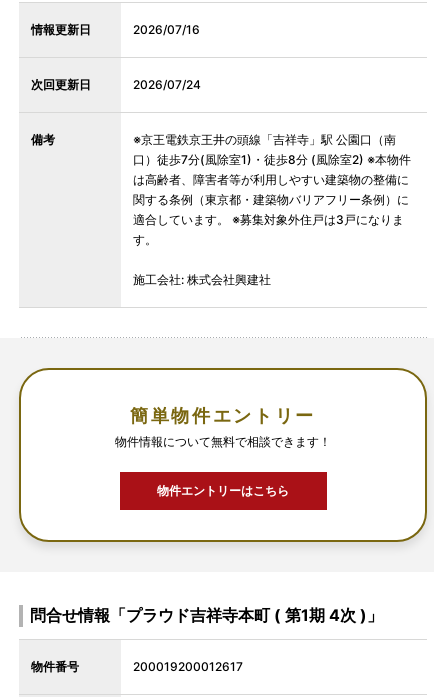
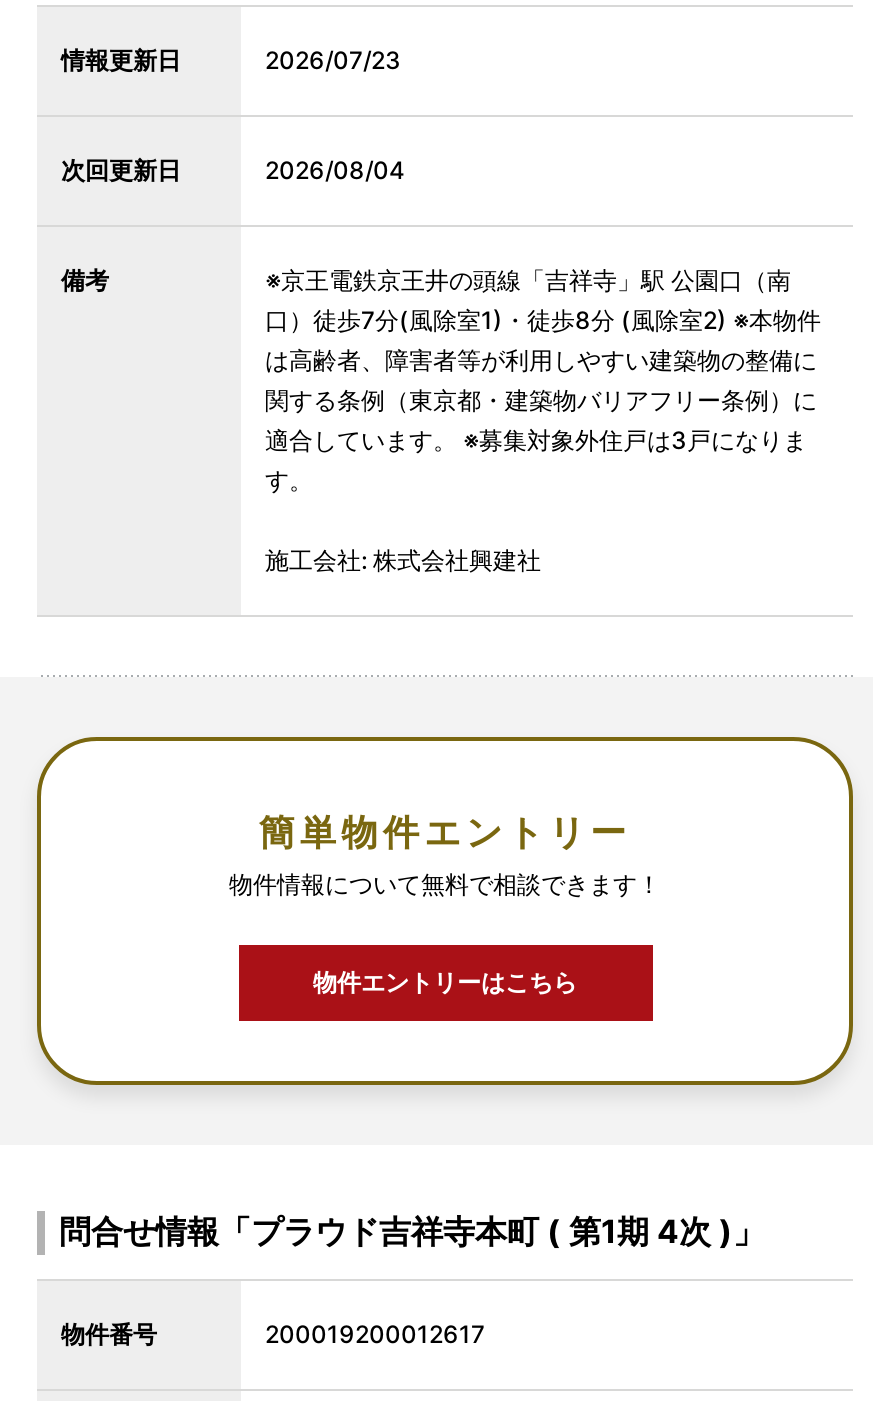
- 2026/07/16
+ 2026/07/23

- 2026/07/24
+ 2026/08/04
